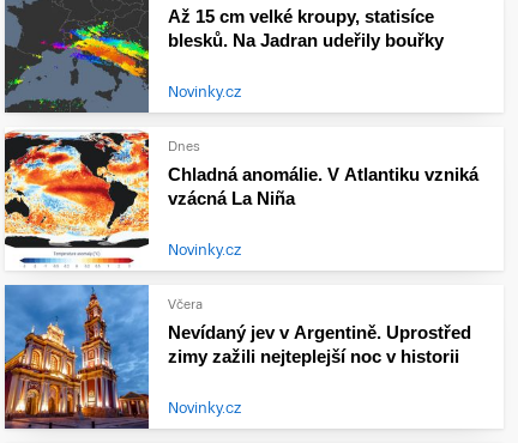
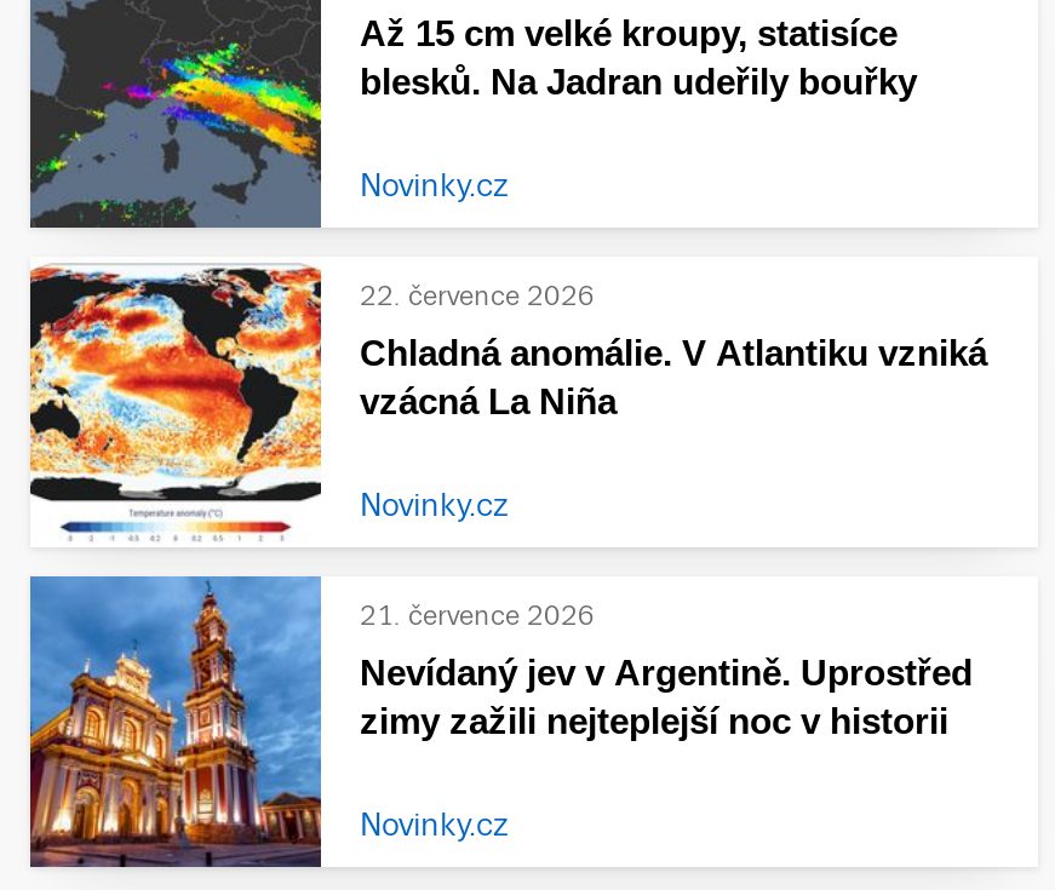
- Dnes
+ 22. července 2026

- Včera
+ 21. července 2026
